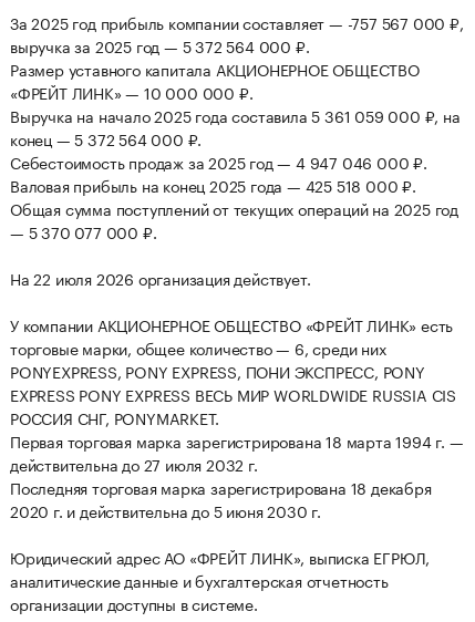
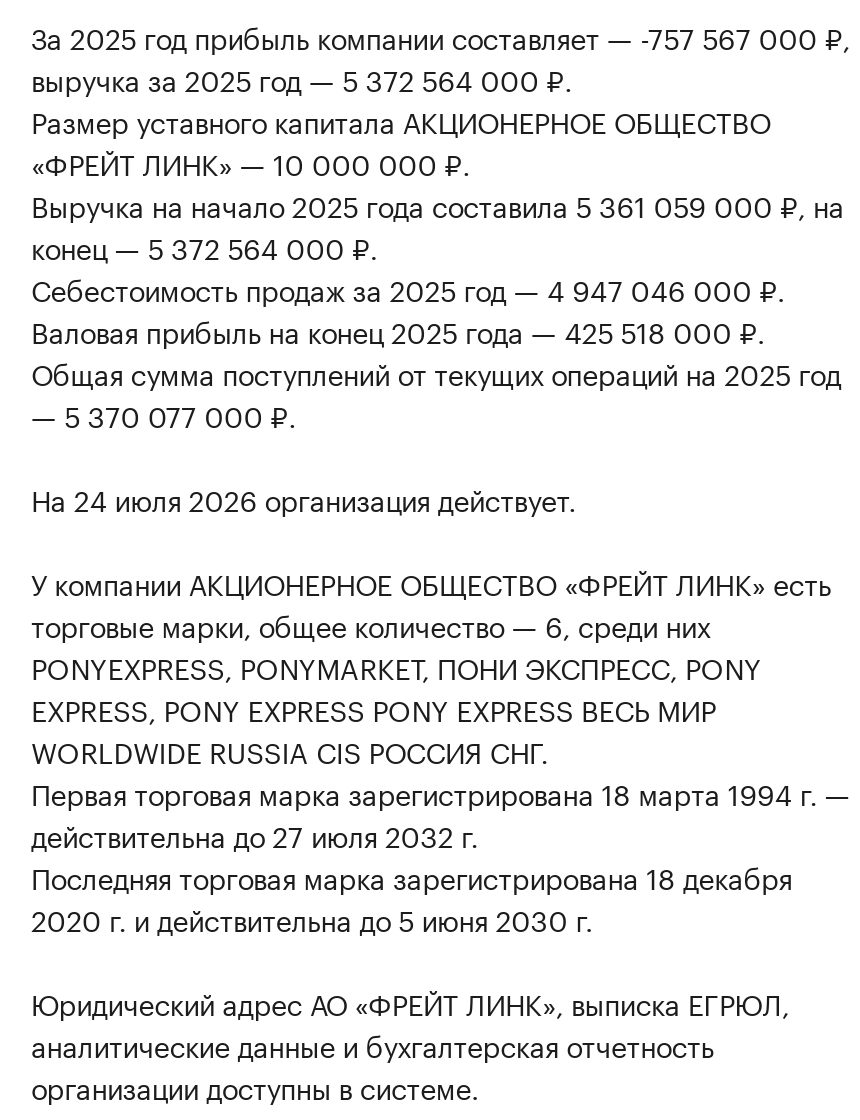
- На 22 июля 2026 организация действует.
+ На 24 июля 2026 организация действует.

- PONYEXPRESS, PONY EXPRESS, ПОНИ ЭКСПРЕСС, PONY
- EXPRESS PONY EXPRESS ВЕСЬ МИР WORLDWIDE RUSSIA CIS
- РОССИЯ СНГ, PONYMARKET.
+ PONYEXPRESS, PONYMARKET, ПОНИ ЭКСПРЕСС, PONY
+ EXPRESS, PONY EXPRESS PONY EXPRESS ВЕСЬ МИР
+ WORLDWIDE RUSSIA CIS РОССИЯ СНГ.
